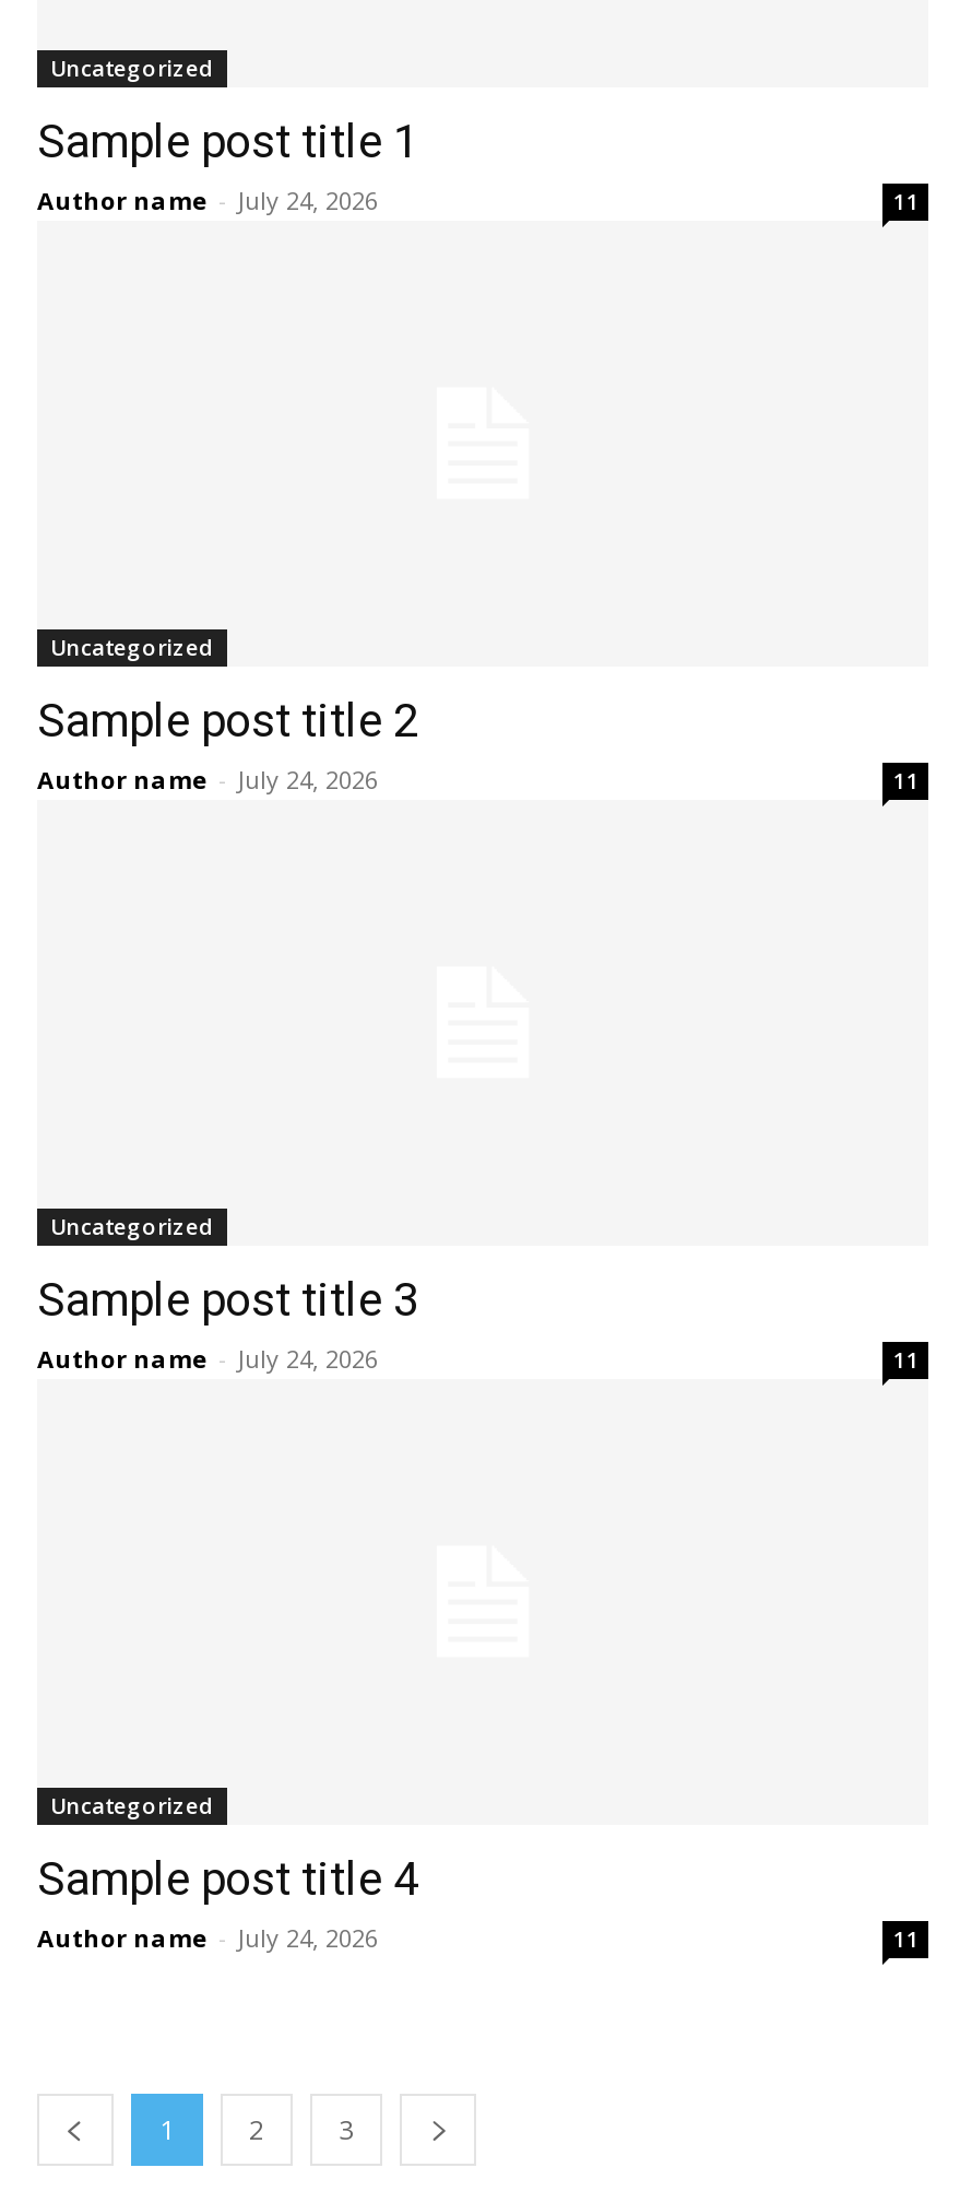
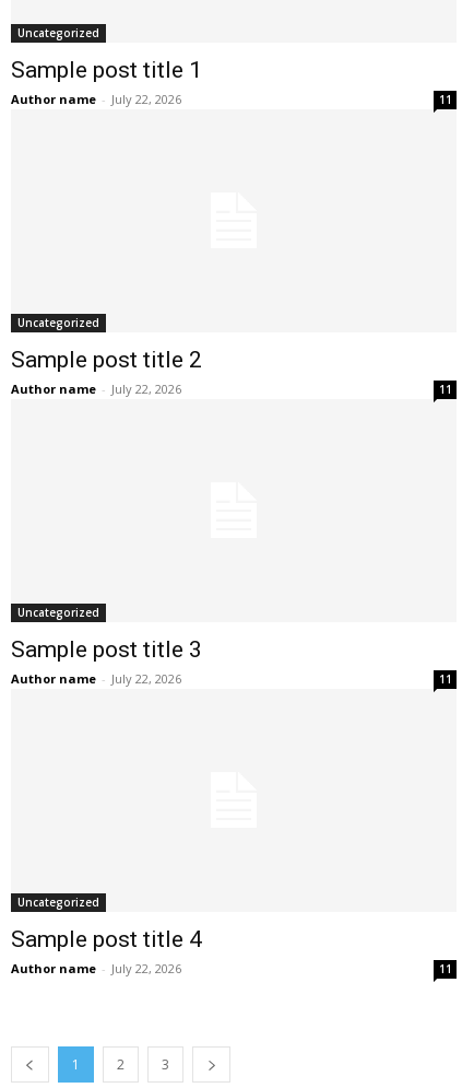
- Author name - July 24, 2026
+ Author name - July 22, 2026

- Author name - July 24, 2026
+ Author name - July 22, 2026

- Author name - July 24, 2026
+ Author name - July 22, 2026

- Author name - July 24, 2026
+ Author name - July 22, 2026
